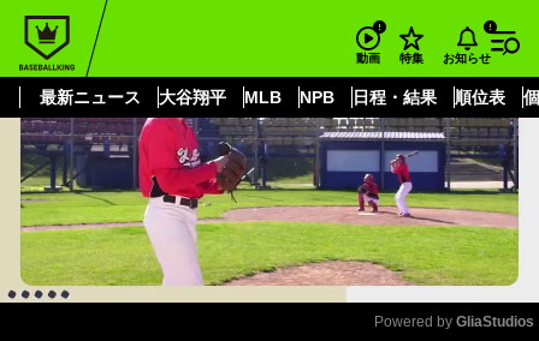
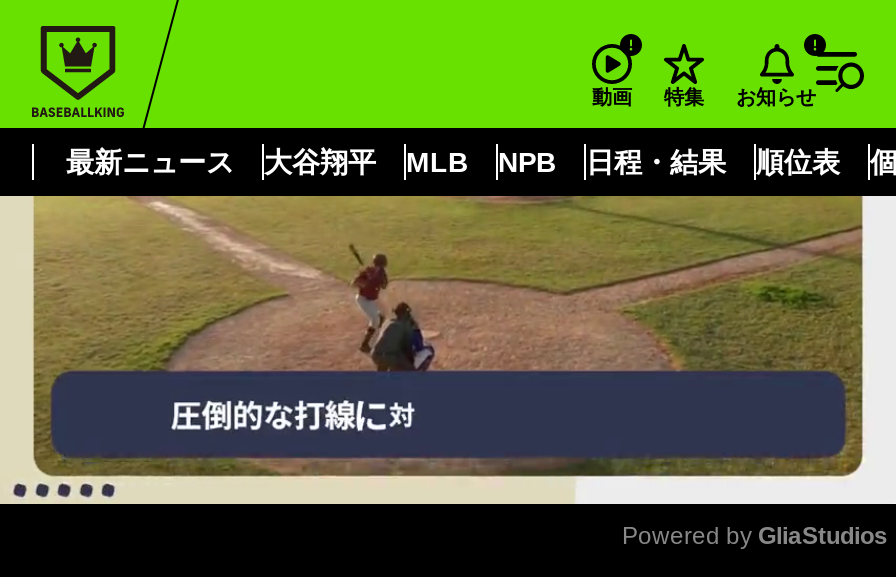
- [image]
+ [image]
